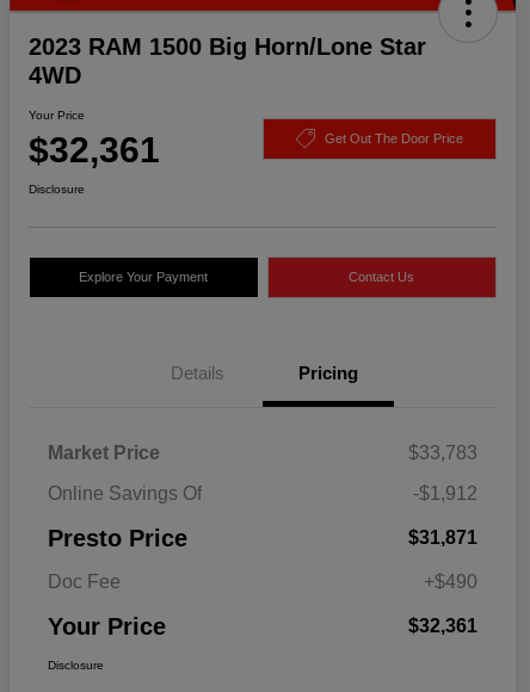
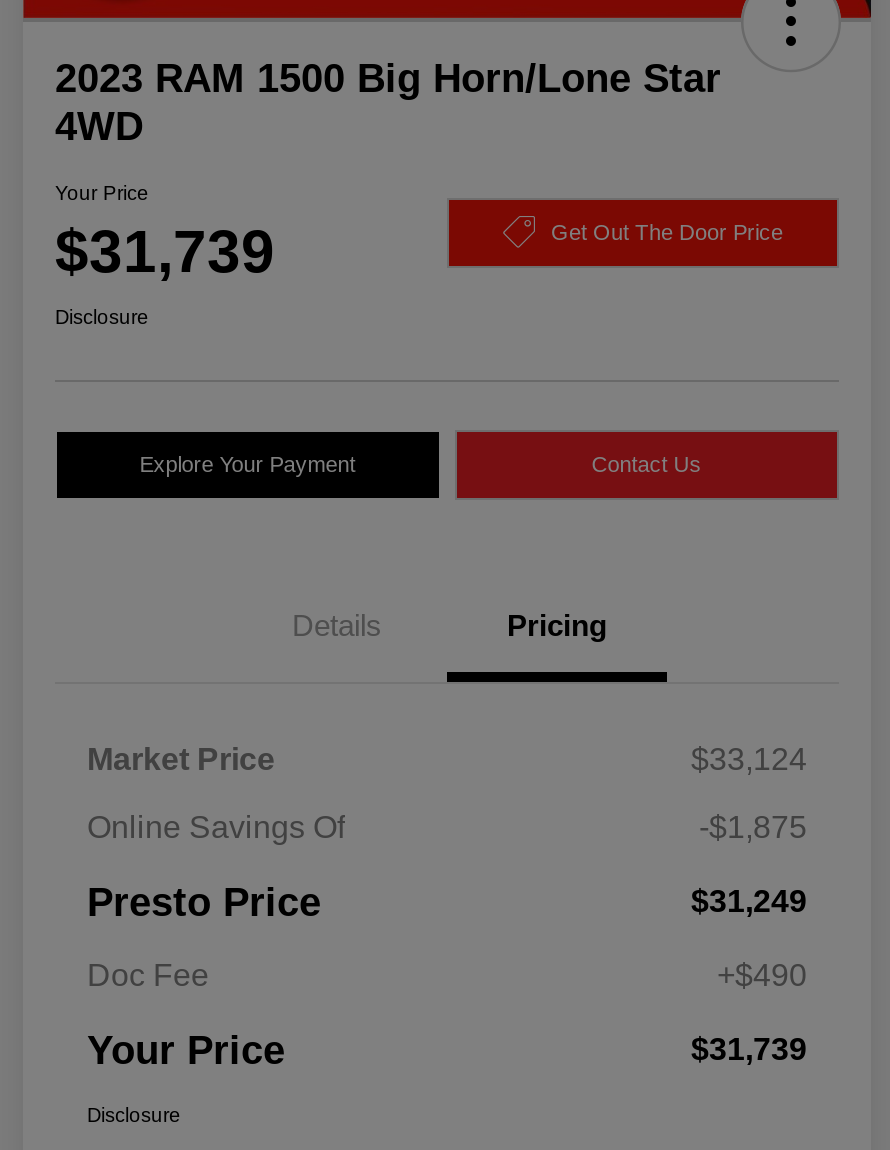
- $32,361
+ $31,739

- $33,783
+ $33,124

- -$1,912
+ -$1,875

- $31,871
+ $31,249

- $32,361
+ $31,739
